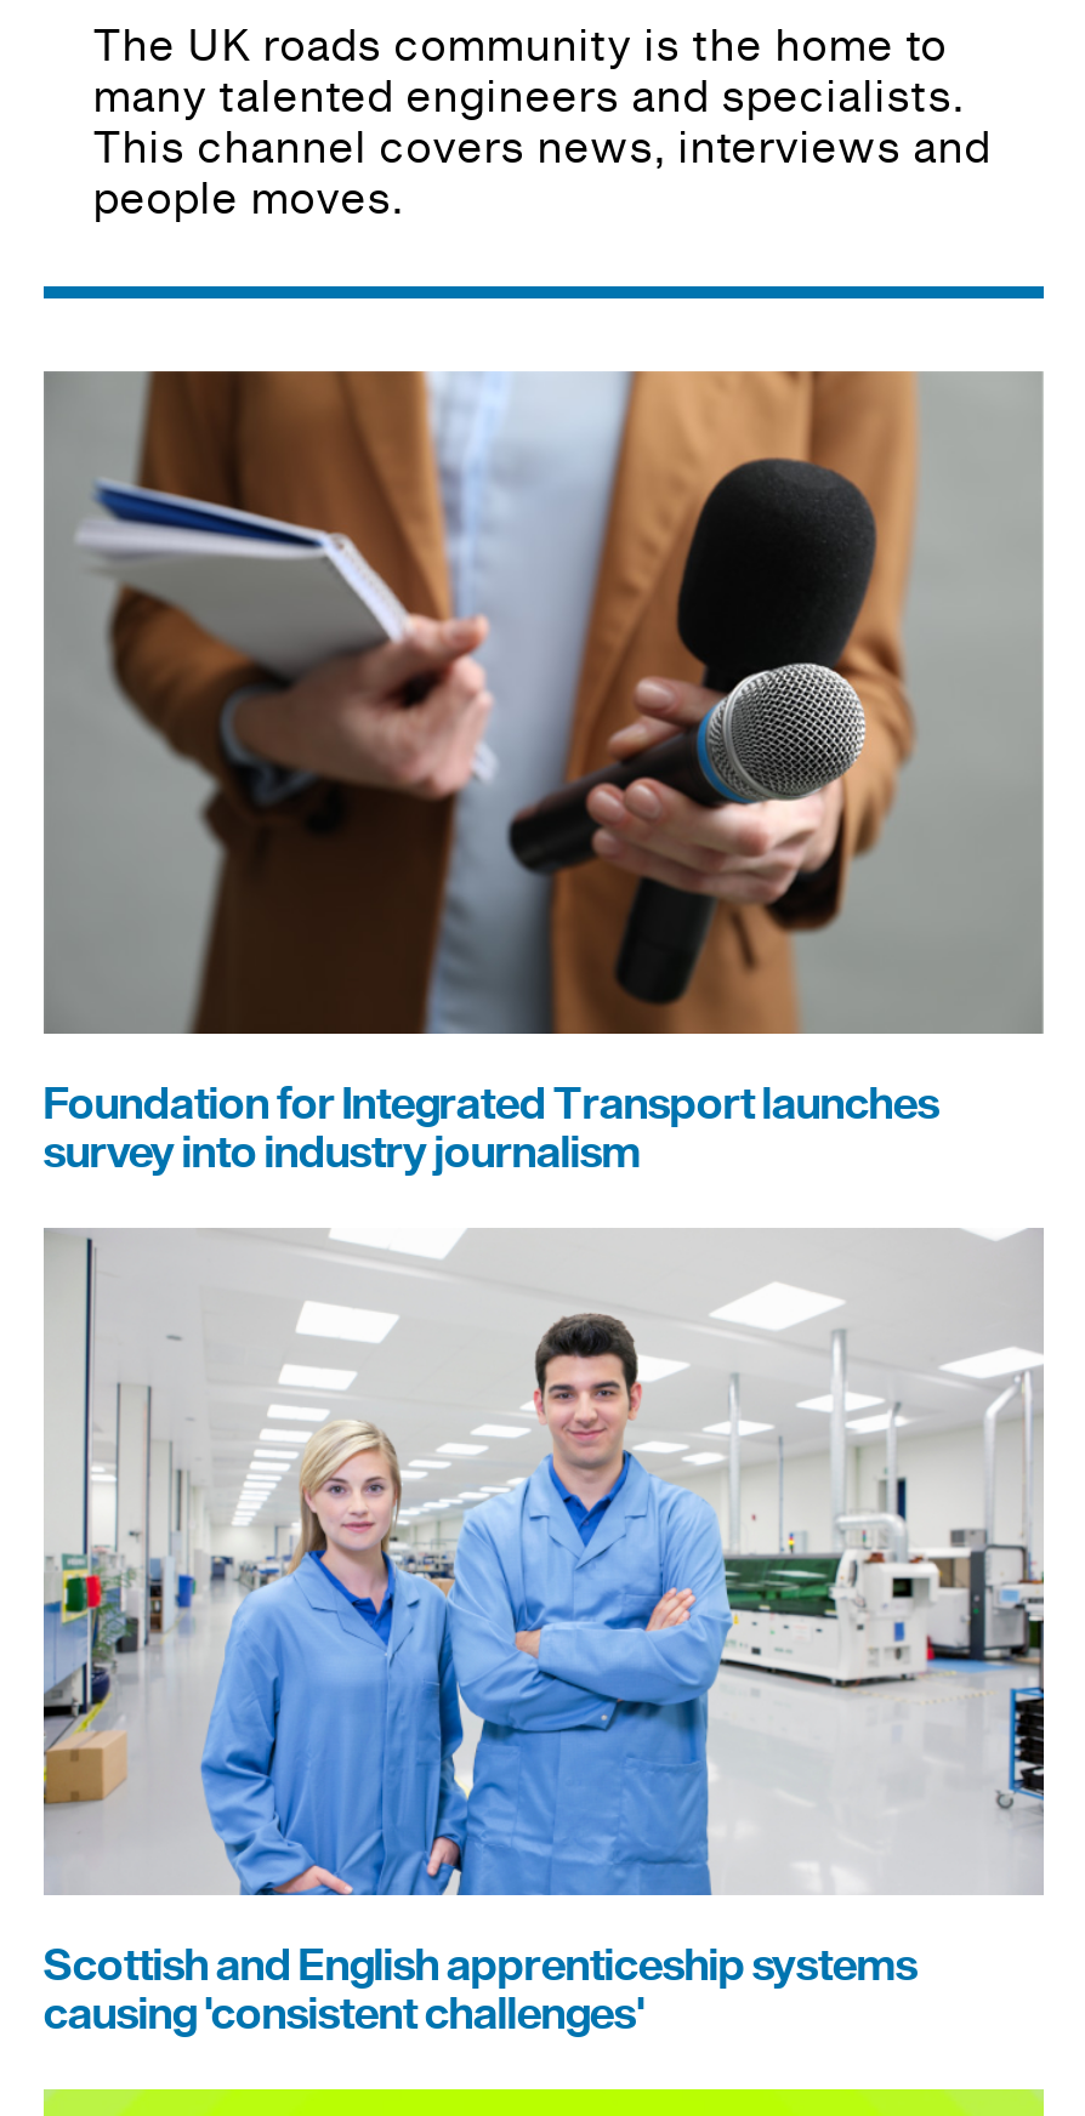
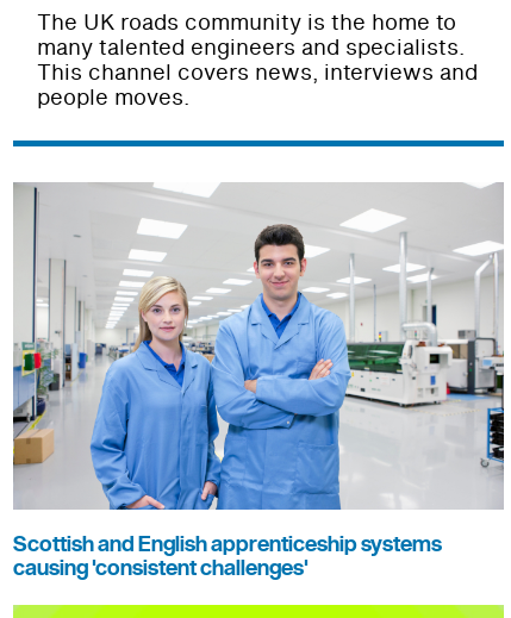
- [image]
- Foundation for Integrated Transport launches
- survey into industry journalism
